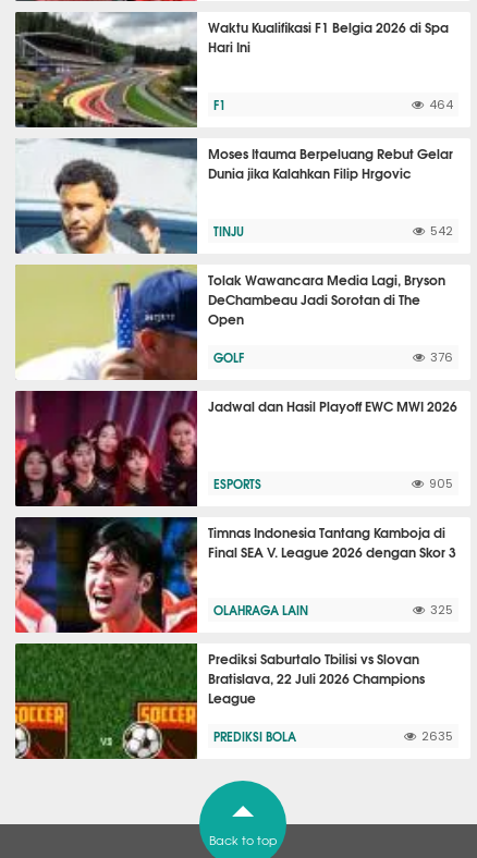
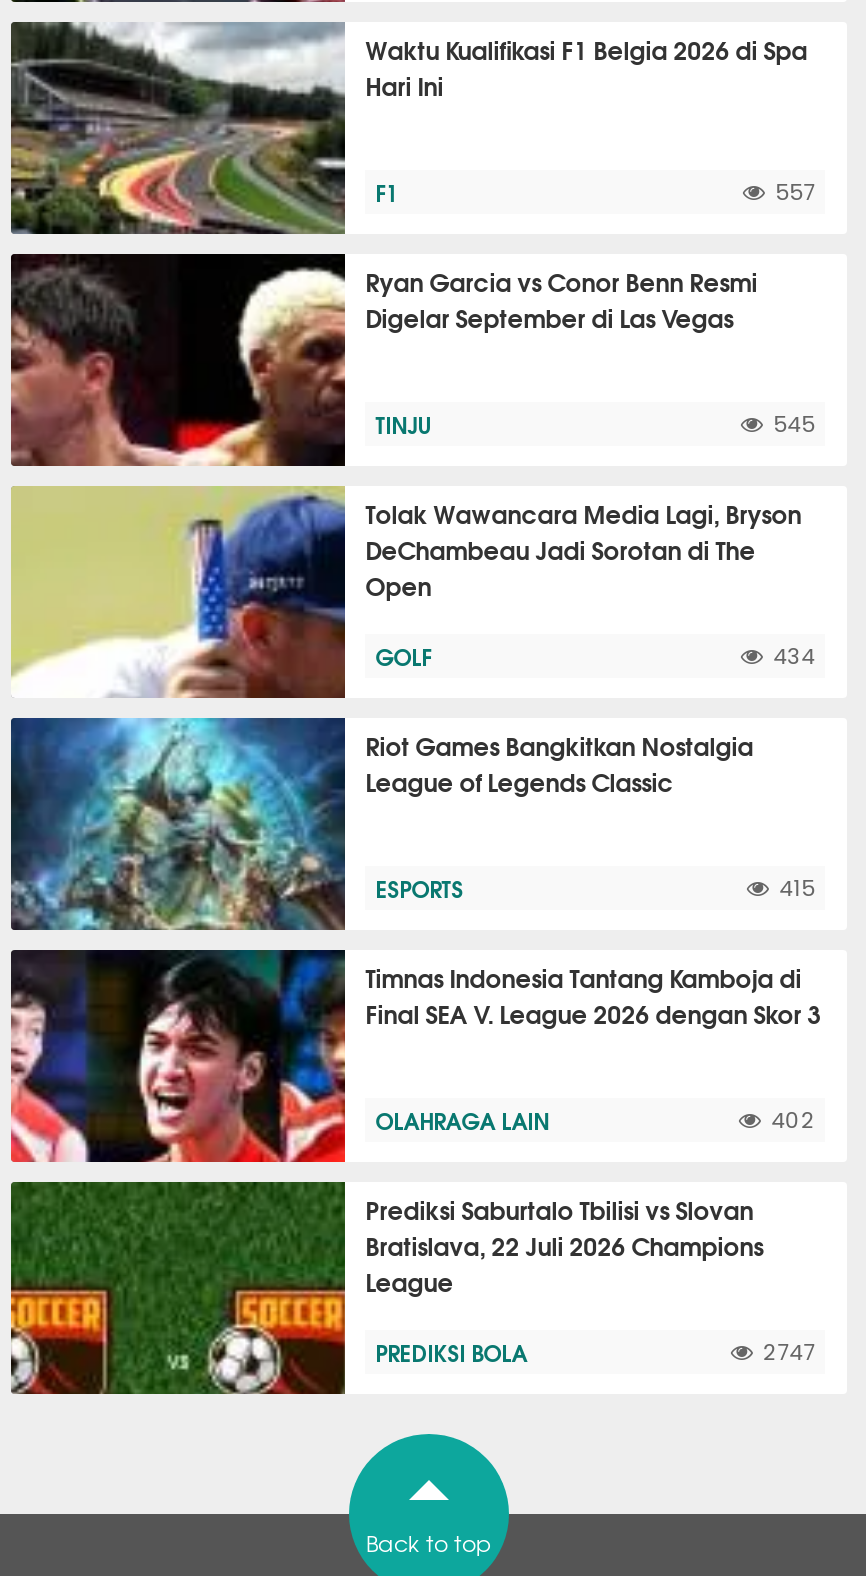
- 464
+ 557

- [image]
- Moses Itauma Berpeluang Rebut Gelar
- Dunia jika Kalahkan Filip Hrgovic
+ [image]
+ Ryan Garcia vs Conor Benn Resmi
+ Digelar September di Las Vegas

- 542
+ 545

- 376
+ 434

- [image]
- Jadwal dan Hasil Playoff EWC MWI 2026
+ [image]
+ Riot Games Bangkitkan Nostalgia
+ League of Legends Classic

- 905
+ 415

- 325
+ 402

- 2635
+ 2747
